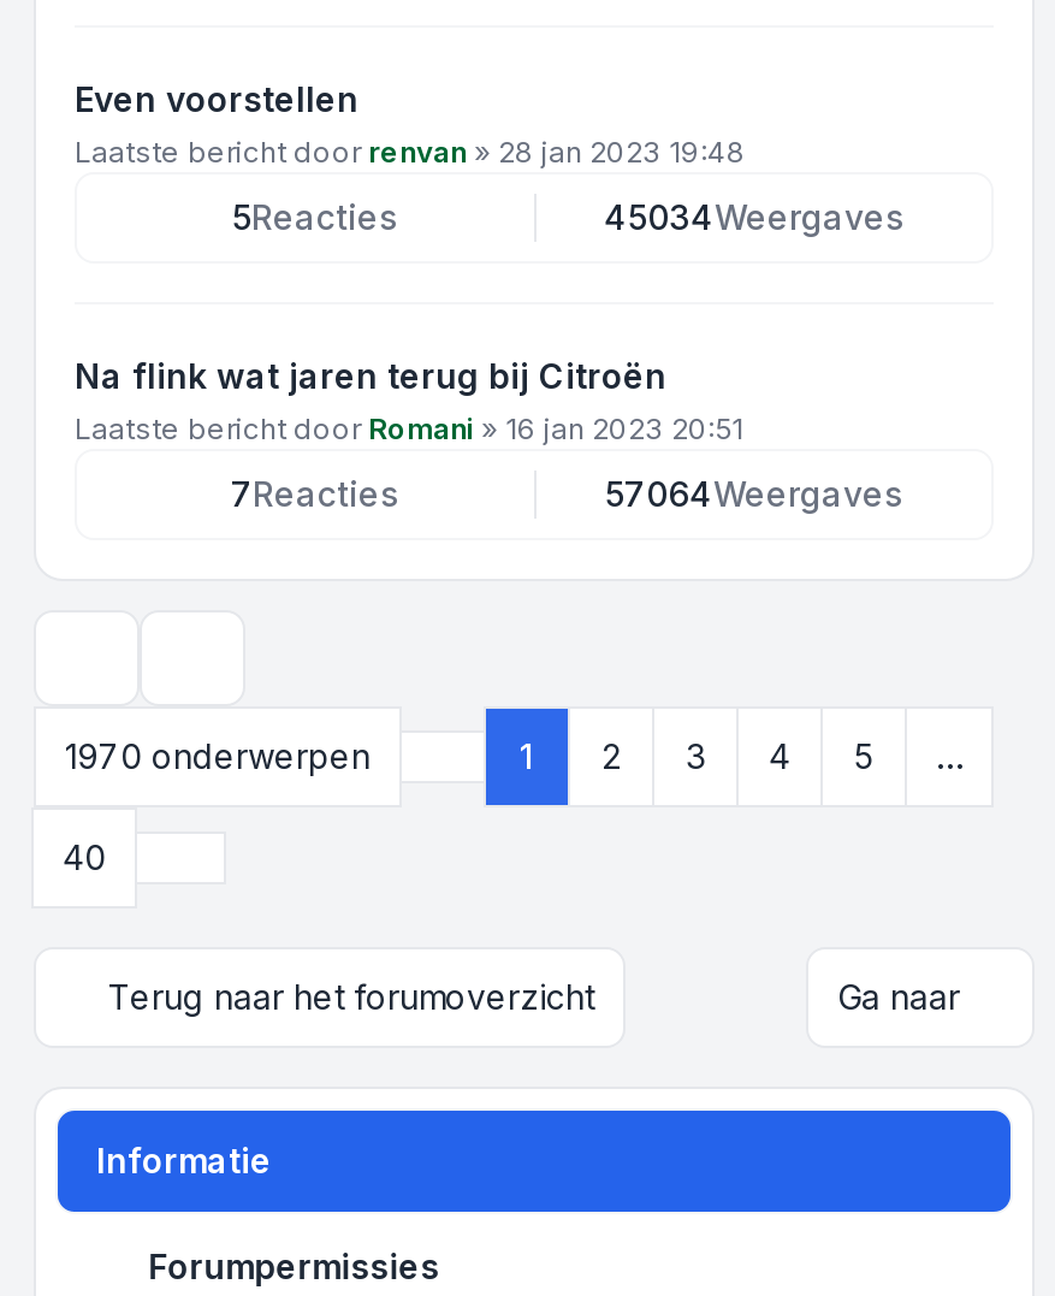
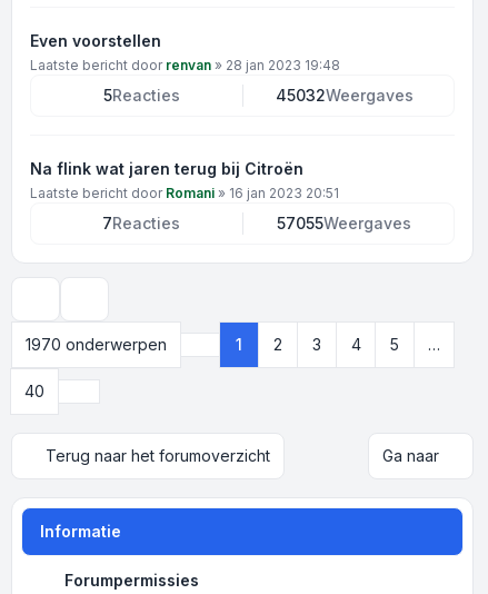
- 45034Weergaves
+ 45032Weergaves

- 57064Weergaves
+ 57055Weergaves
